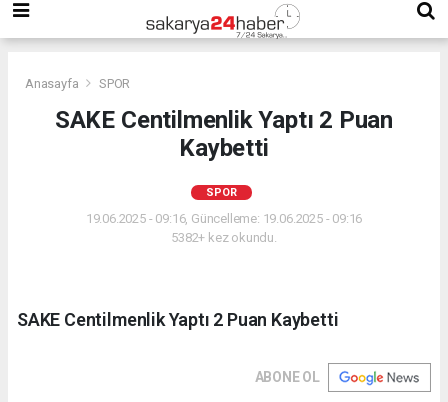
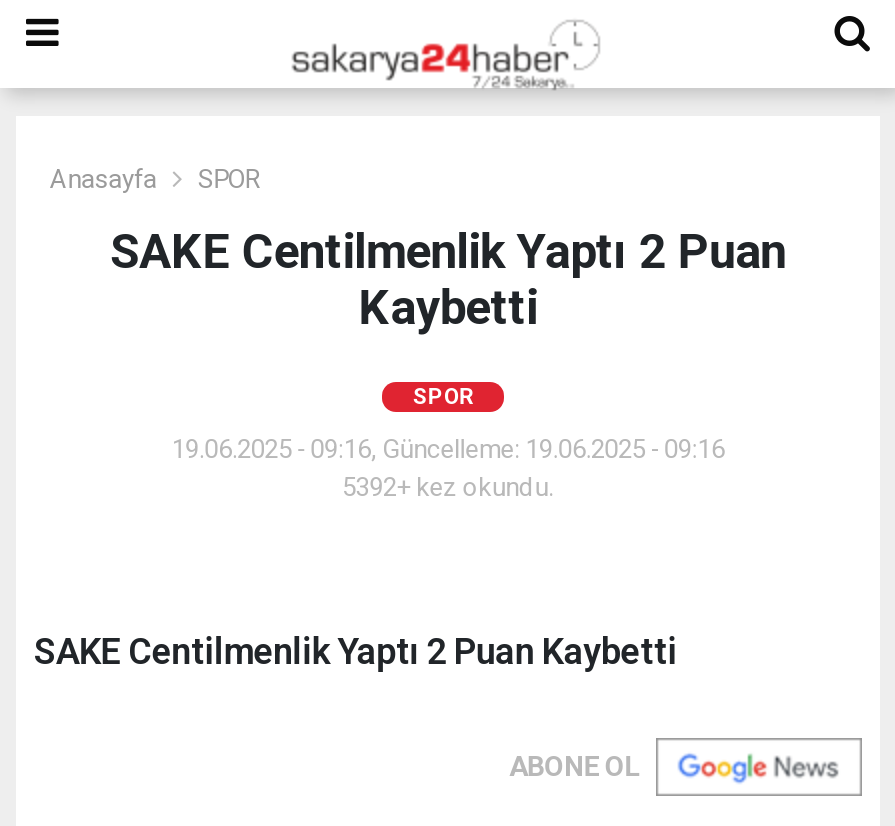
- 5382+ kez okundu.
+ 5392+ kez okundu.
